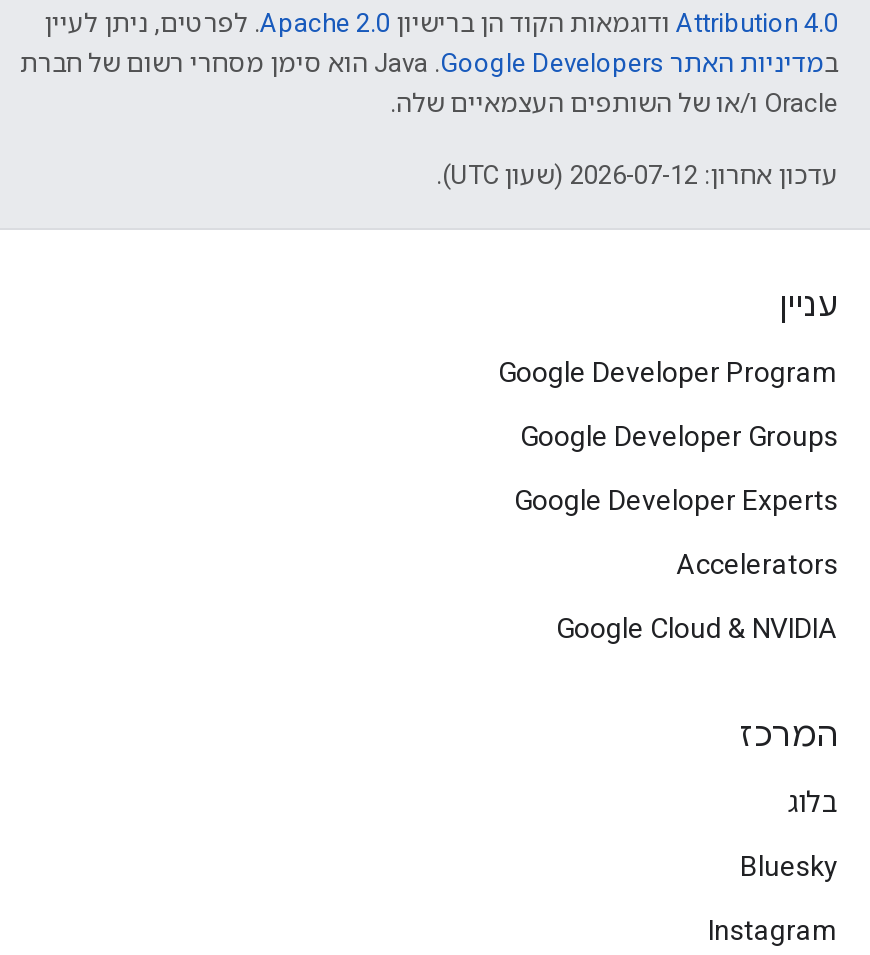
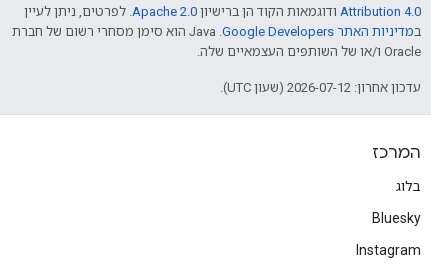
- עניין
- Google Developer Program
- Google Developer Groups
- Google Developer Experts
- Accelerators
- Google Cloud & NVIDIA
